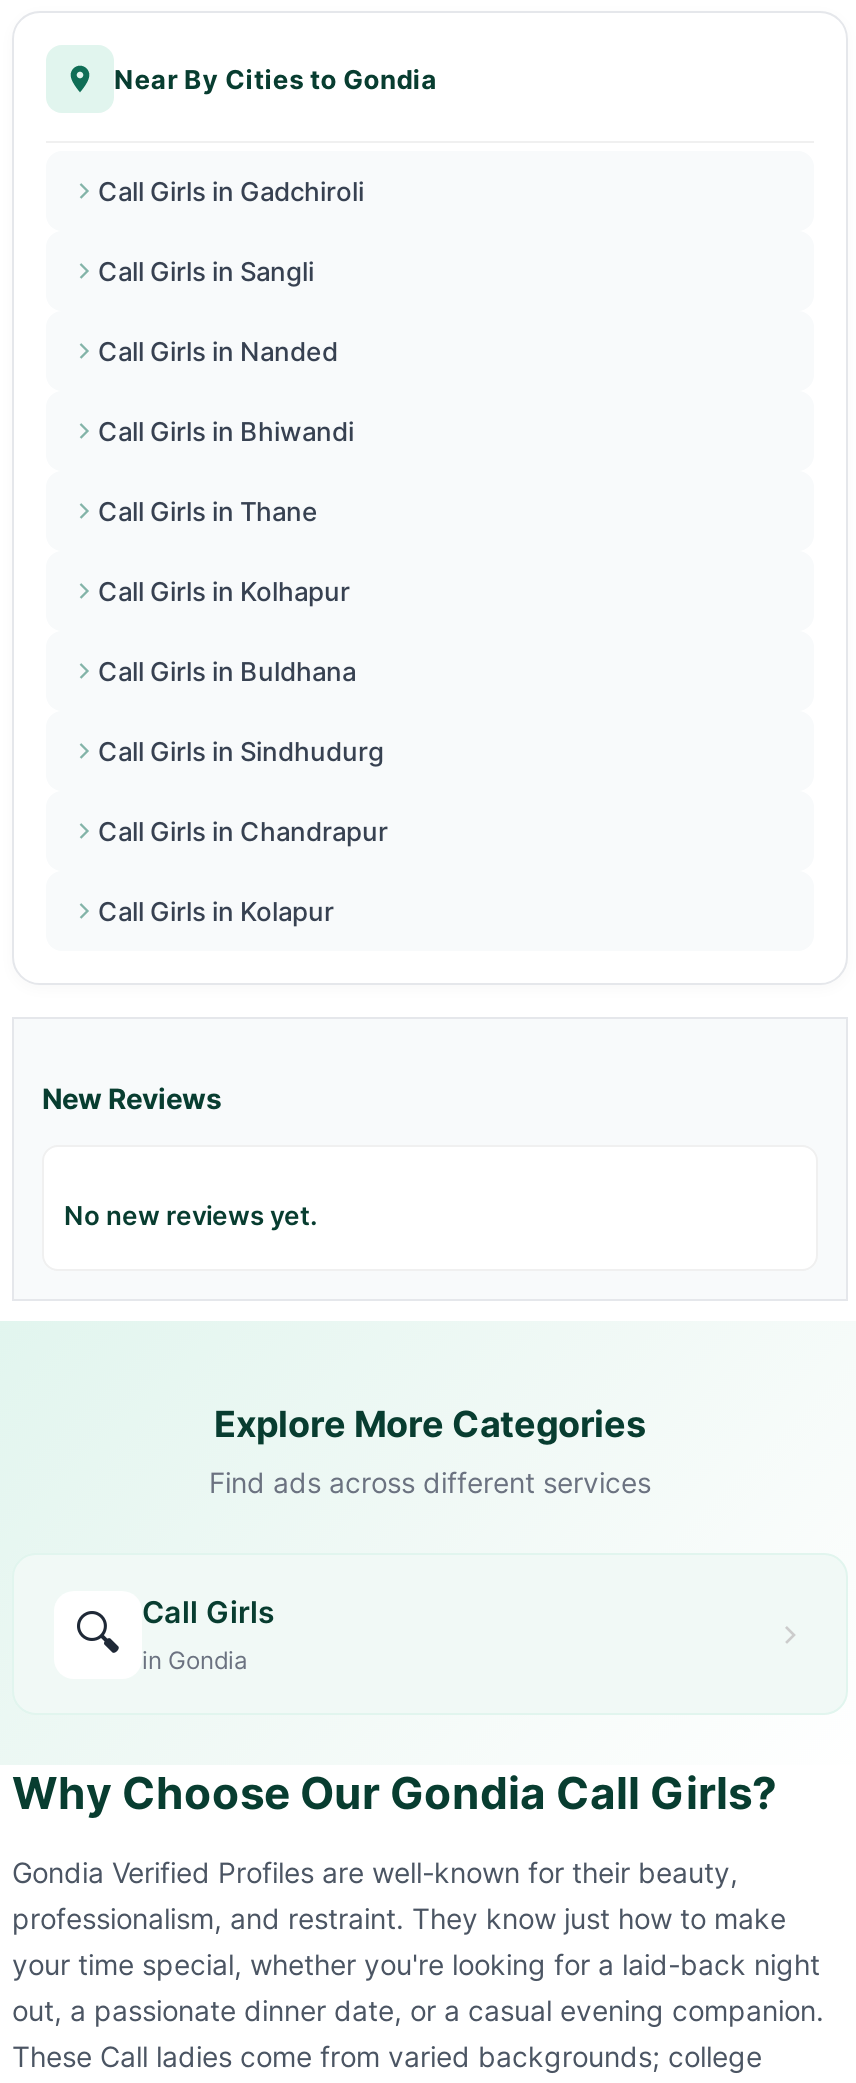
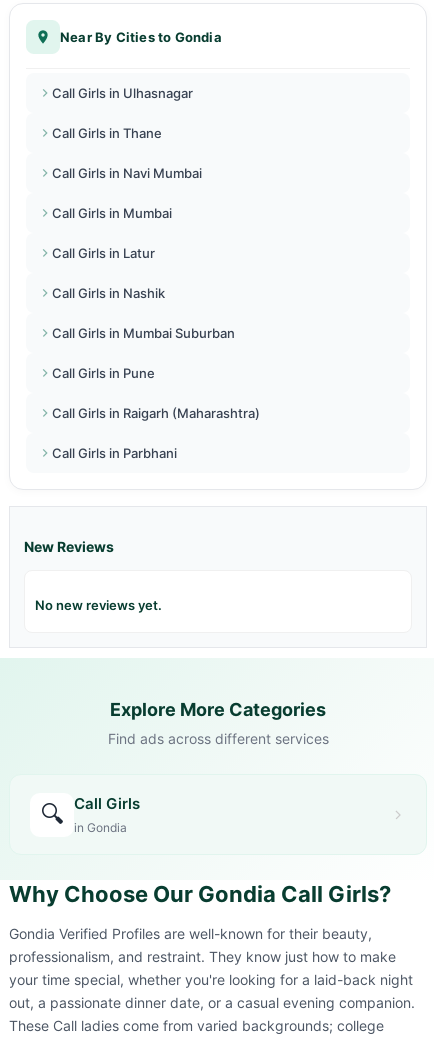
- Call Girls in Gadchiroli
- Call Girls in Sangli
- Call Girls in Nanded
- Call Girls in Bhiwandi
+ Call Girls in Ulhasnagar

moved up: Call Girls in Thane

- Call Girls in Kolhapur
- Call Girls in Buldhana
- Call Girls in Sindhudurg
- Call Girls in Chandrapur
- Call Girls in Kolapur
+ Call Girls in Navi Mumbai
+ Call Girls in Mumbai
+ Call Girls in Latur
+ Call Girls in Nashik
+ Call Girls in Mumbai Suburban
+ Call Girls in Pune
+ Call Girls in Raigarh (Maharashtra)
+ Call Girls in Parbhani
